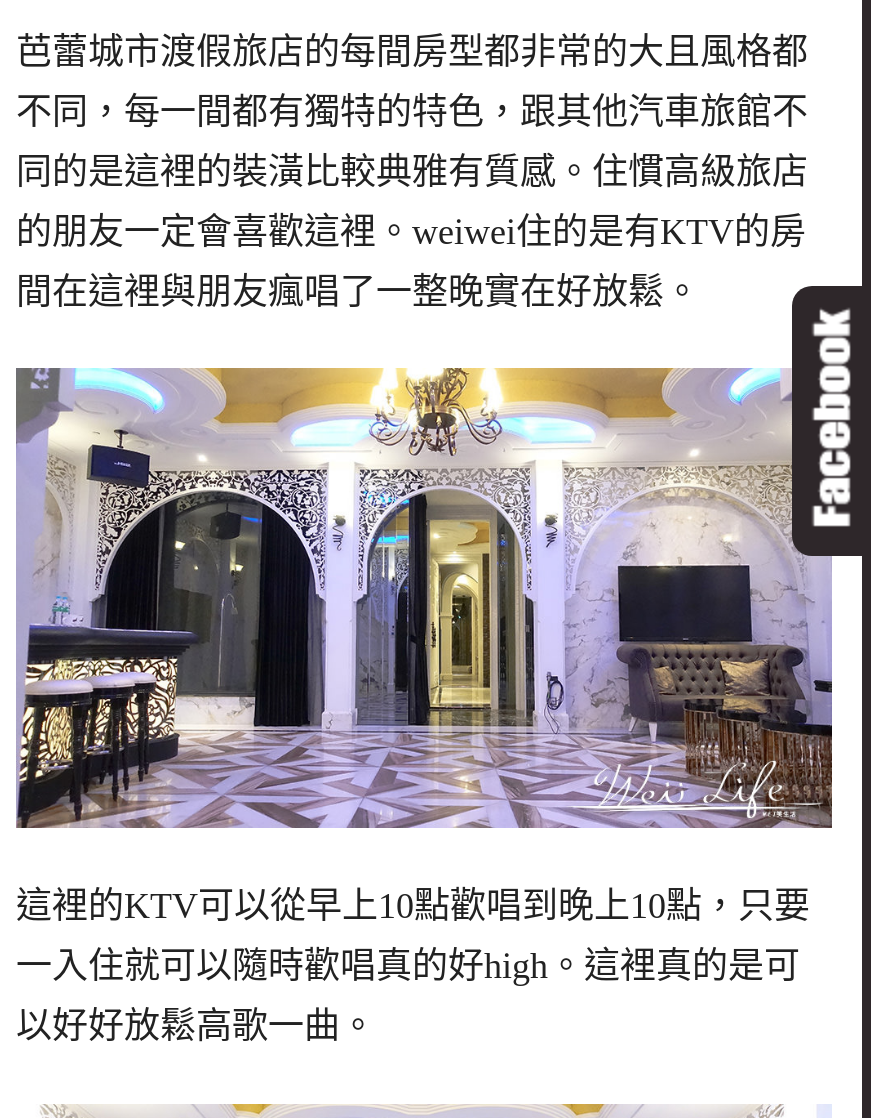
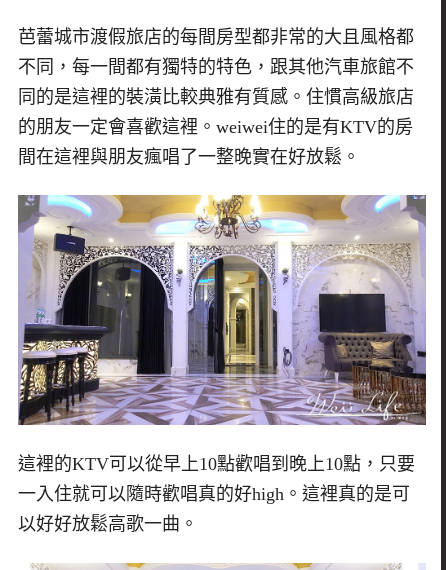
- [image]
+ [image]
